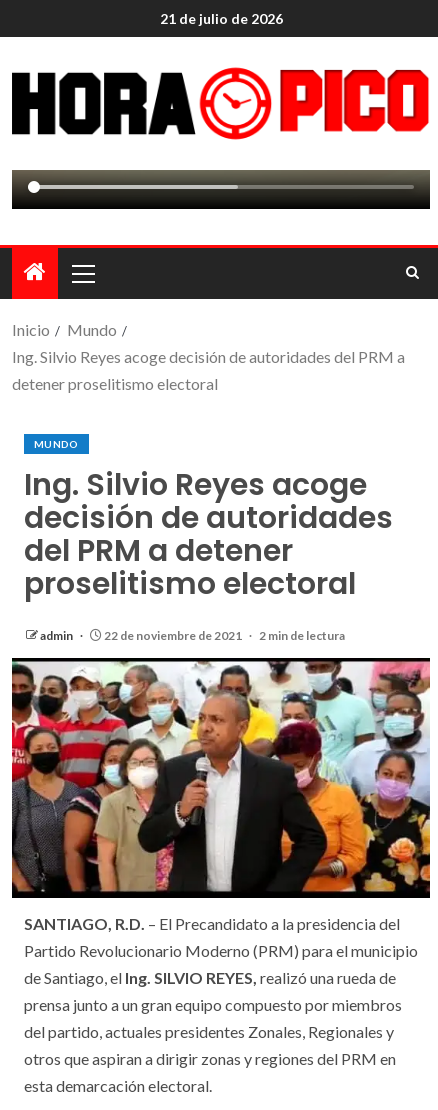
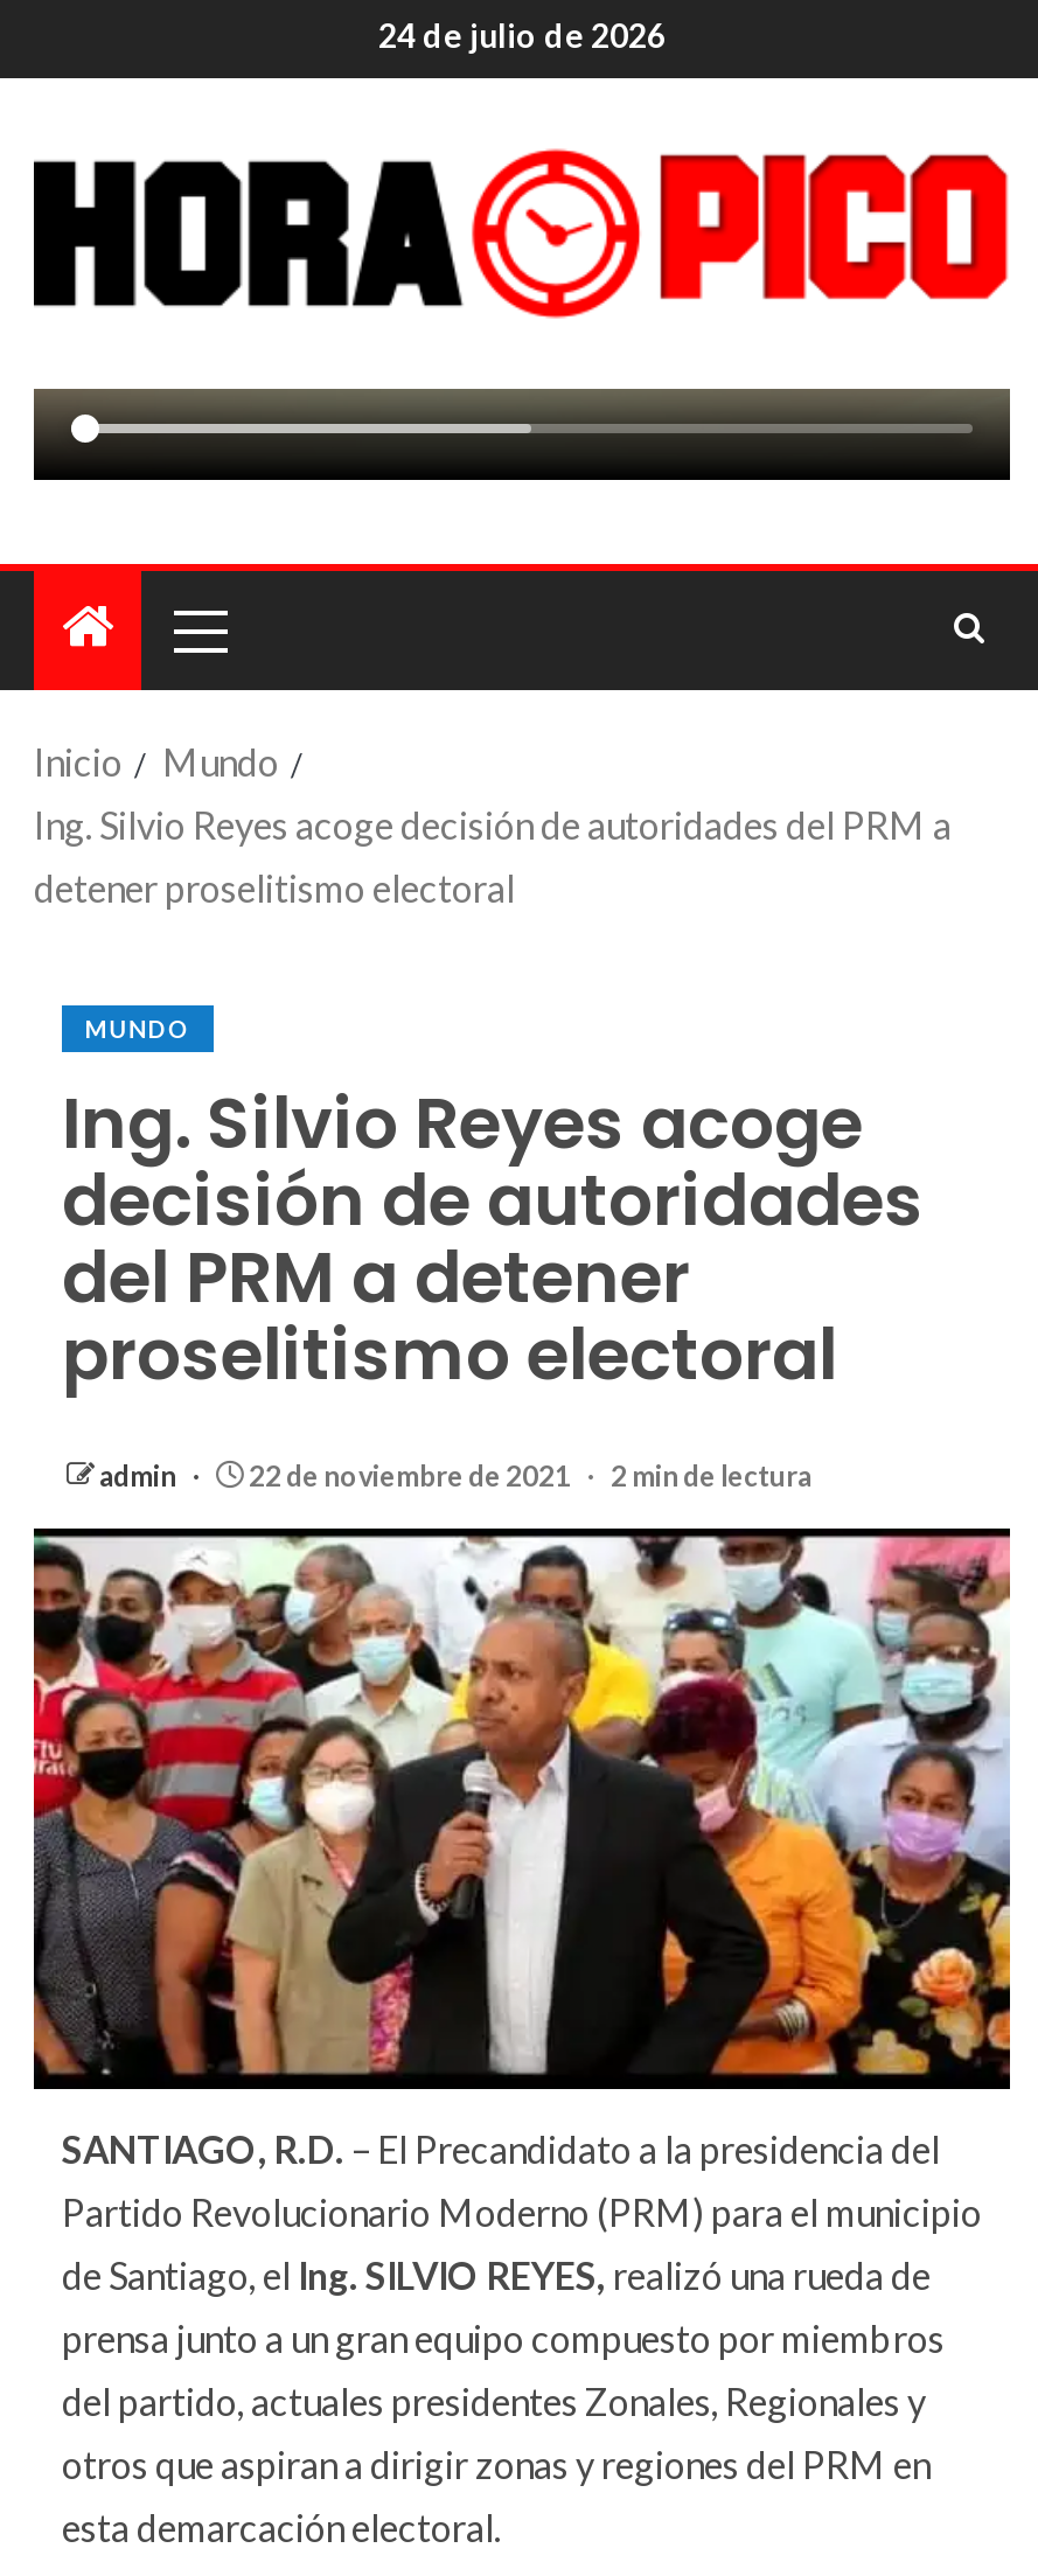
- 21 de julio de 2026
+ 24 de julio de 2026
